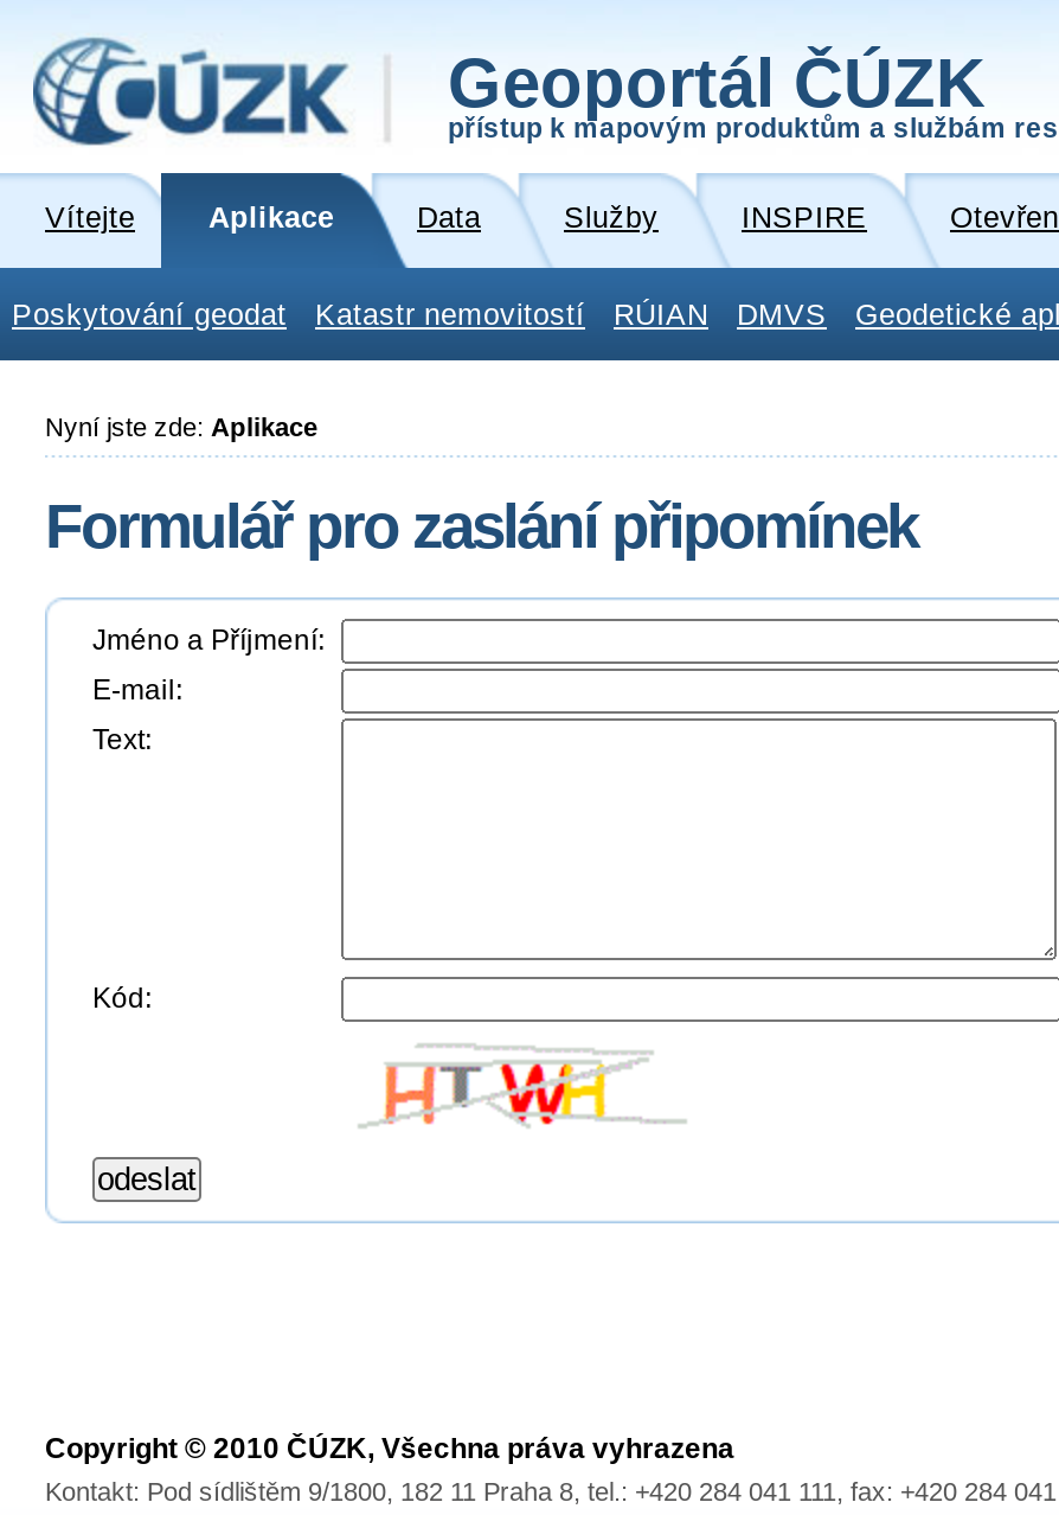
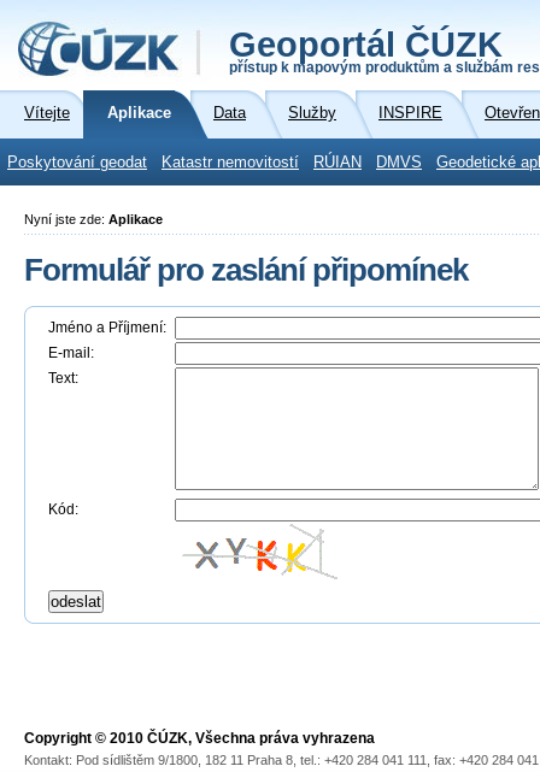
- [image]
+ [image]
